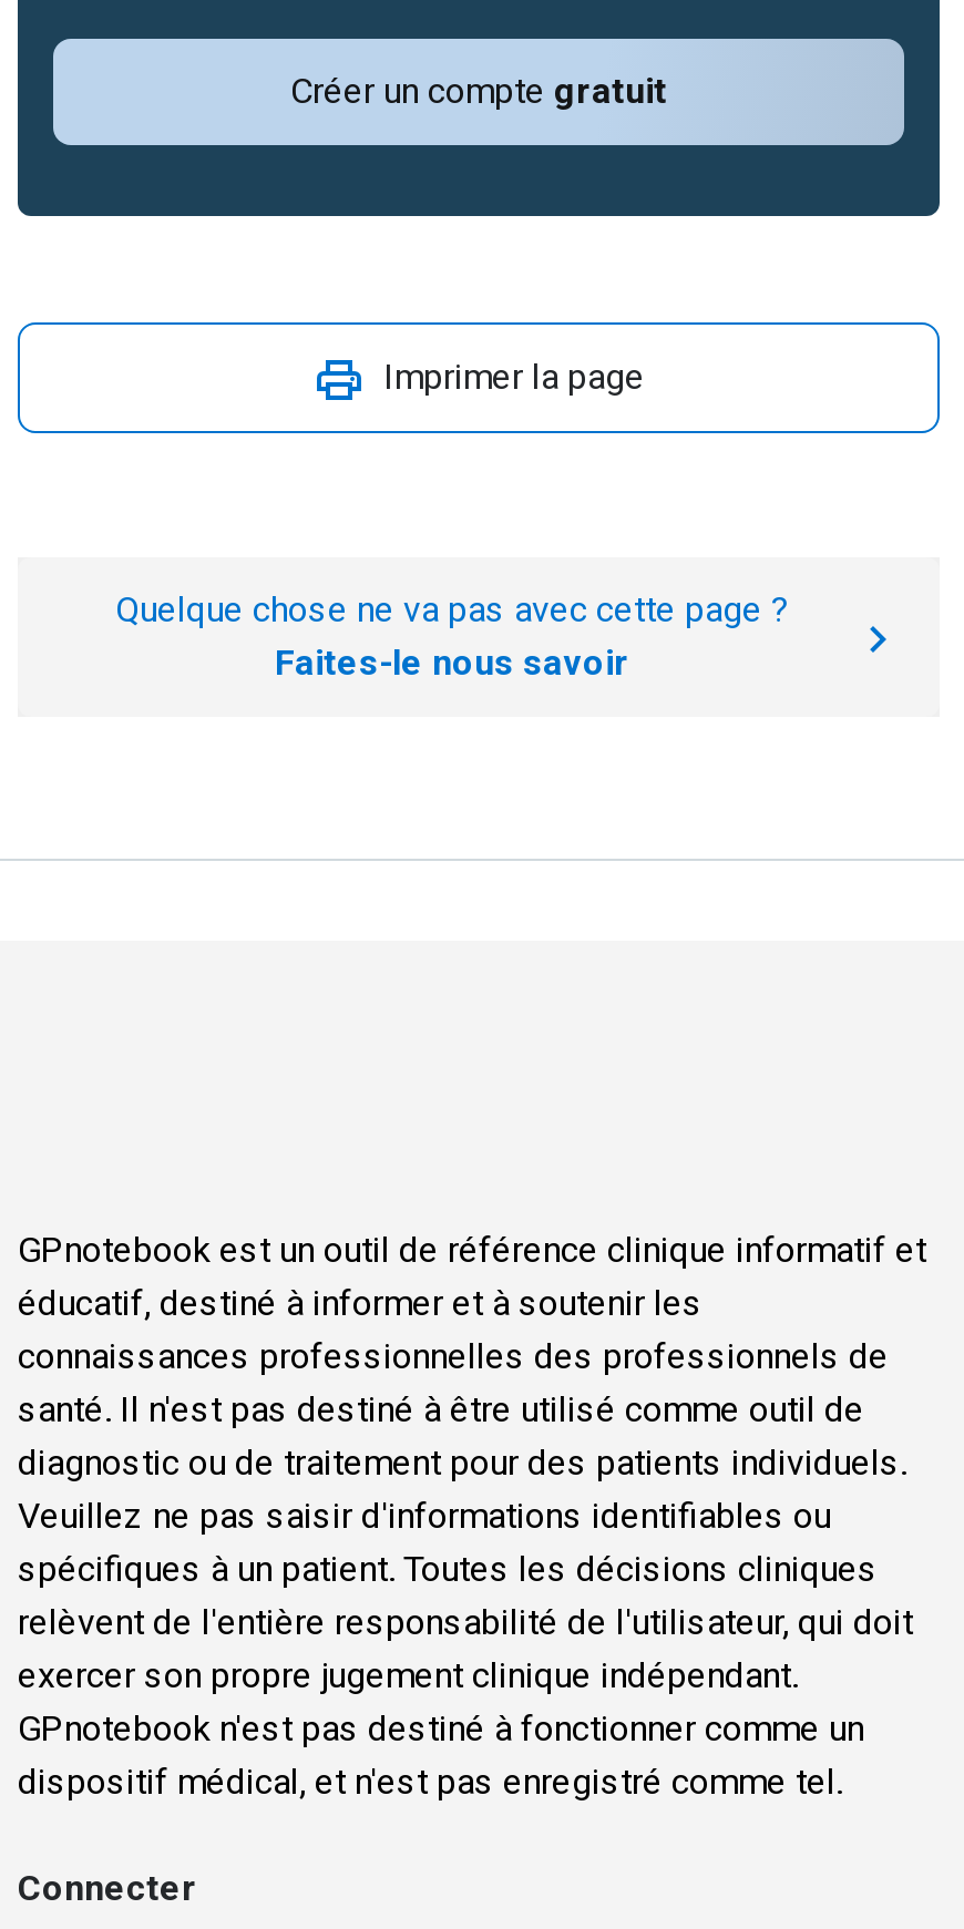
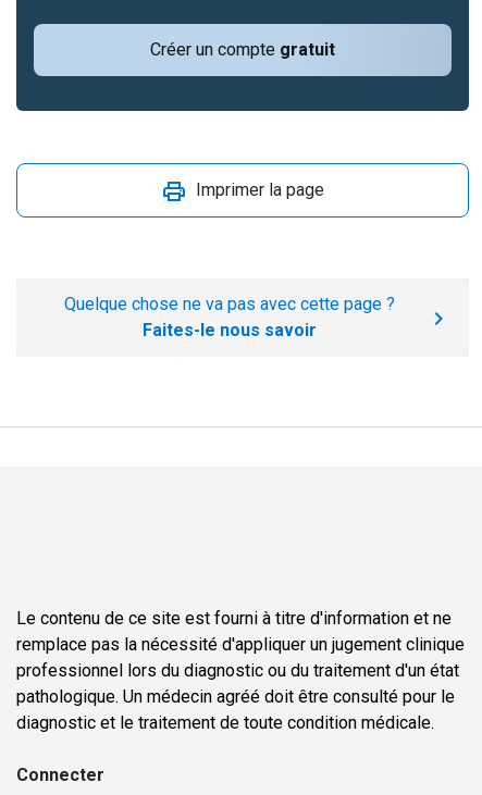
- GPnotebook est un outil de référence clinique informatif et
- éducatif, destiné à informer et à soutenir les
- connaissances professionnelles des professionnels de
- santé. Il n'est pas destiné à être utilisé comme outil de
- diagnostic ou de traitement pour des patients individuels.
- Veuillez ne pas saisir d'informations identifiables ou
- spécifiques à un patient. Toutes les décisions cliniques
- relèvent de l'entière responsabilité de l'utilisateur, qui doit
- exercer son propre jugement clinique indépendant.
- GPnotebook n'est pas destiné à fonctionner comme un
- dispositif médical, et n'est pas enregistré comme tel.
+ Le contenu de ce site est fourni à titre d'information et ne
+ remplace pas la nécessité d'appliquer un jugement clinique
+ professionnel lors du diagnostic ou du traitement d'un état
+ pathologique. Un médecin agréé doit être consulté pour le
+ diagnostic et le traitement de toute condition médicale.
